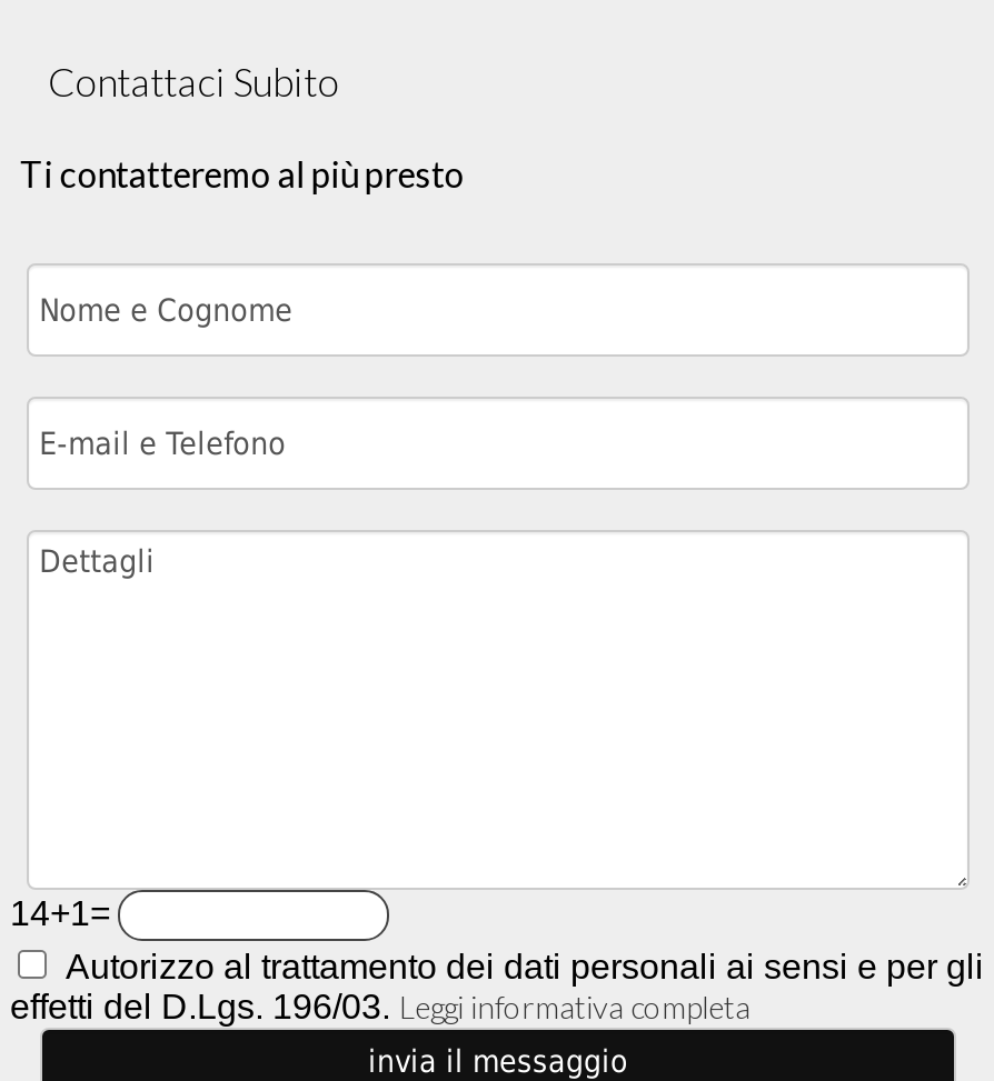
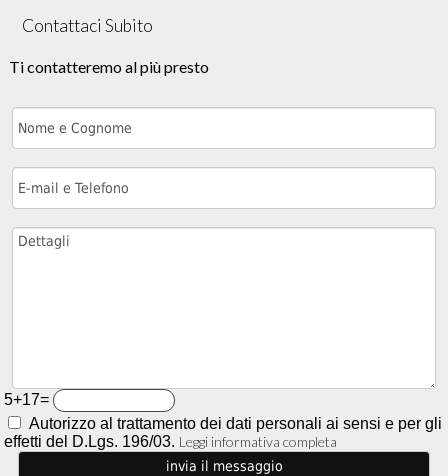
- 14+1=
+ 5+17=
